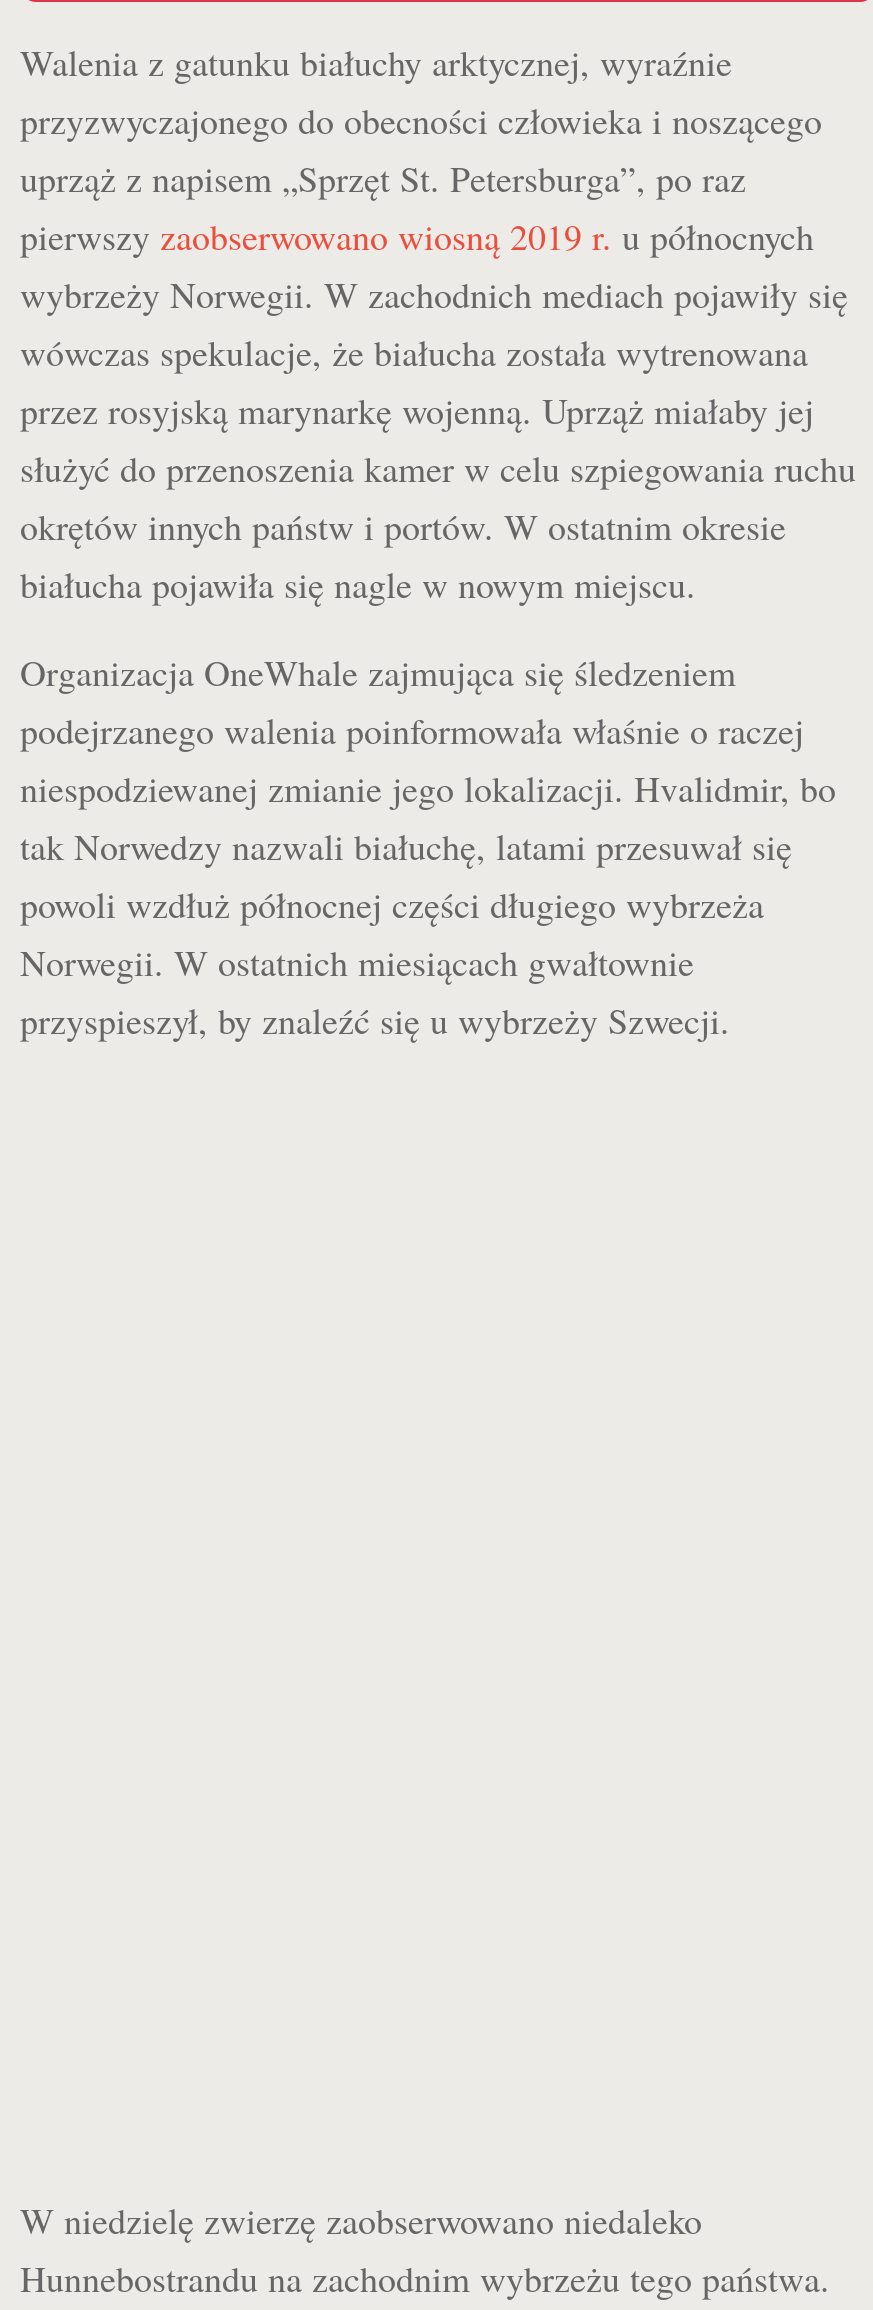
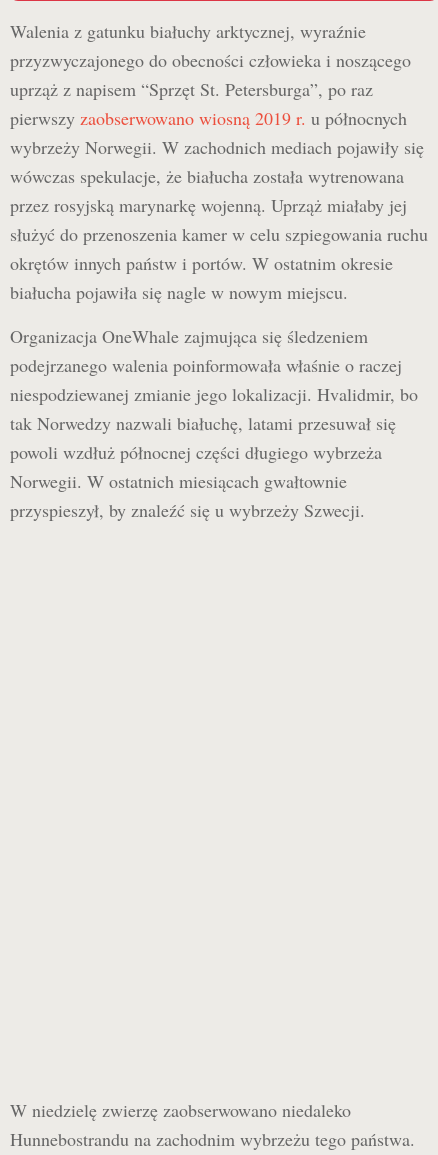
- uprząż z napisem „Sprzęt St. Petersburga”, po raz
+ uprząż z napisem “Sprzęt St. Petersburga”, po raz
